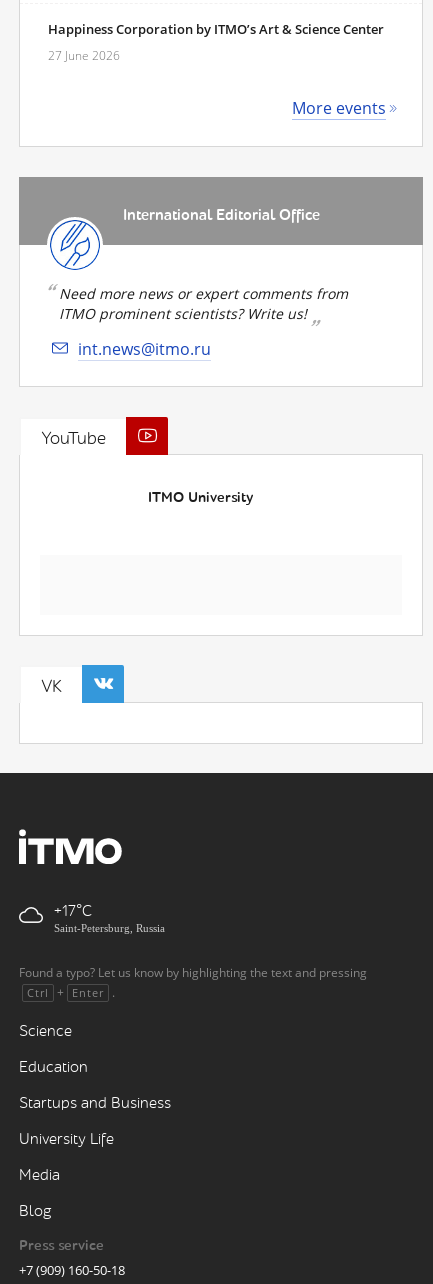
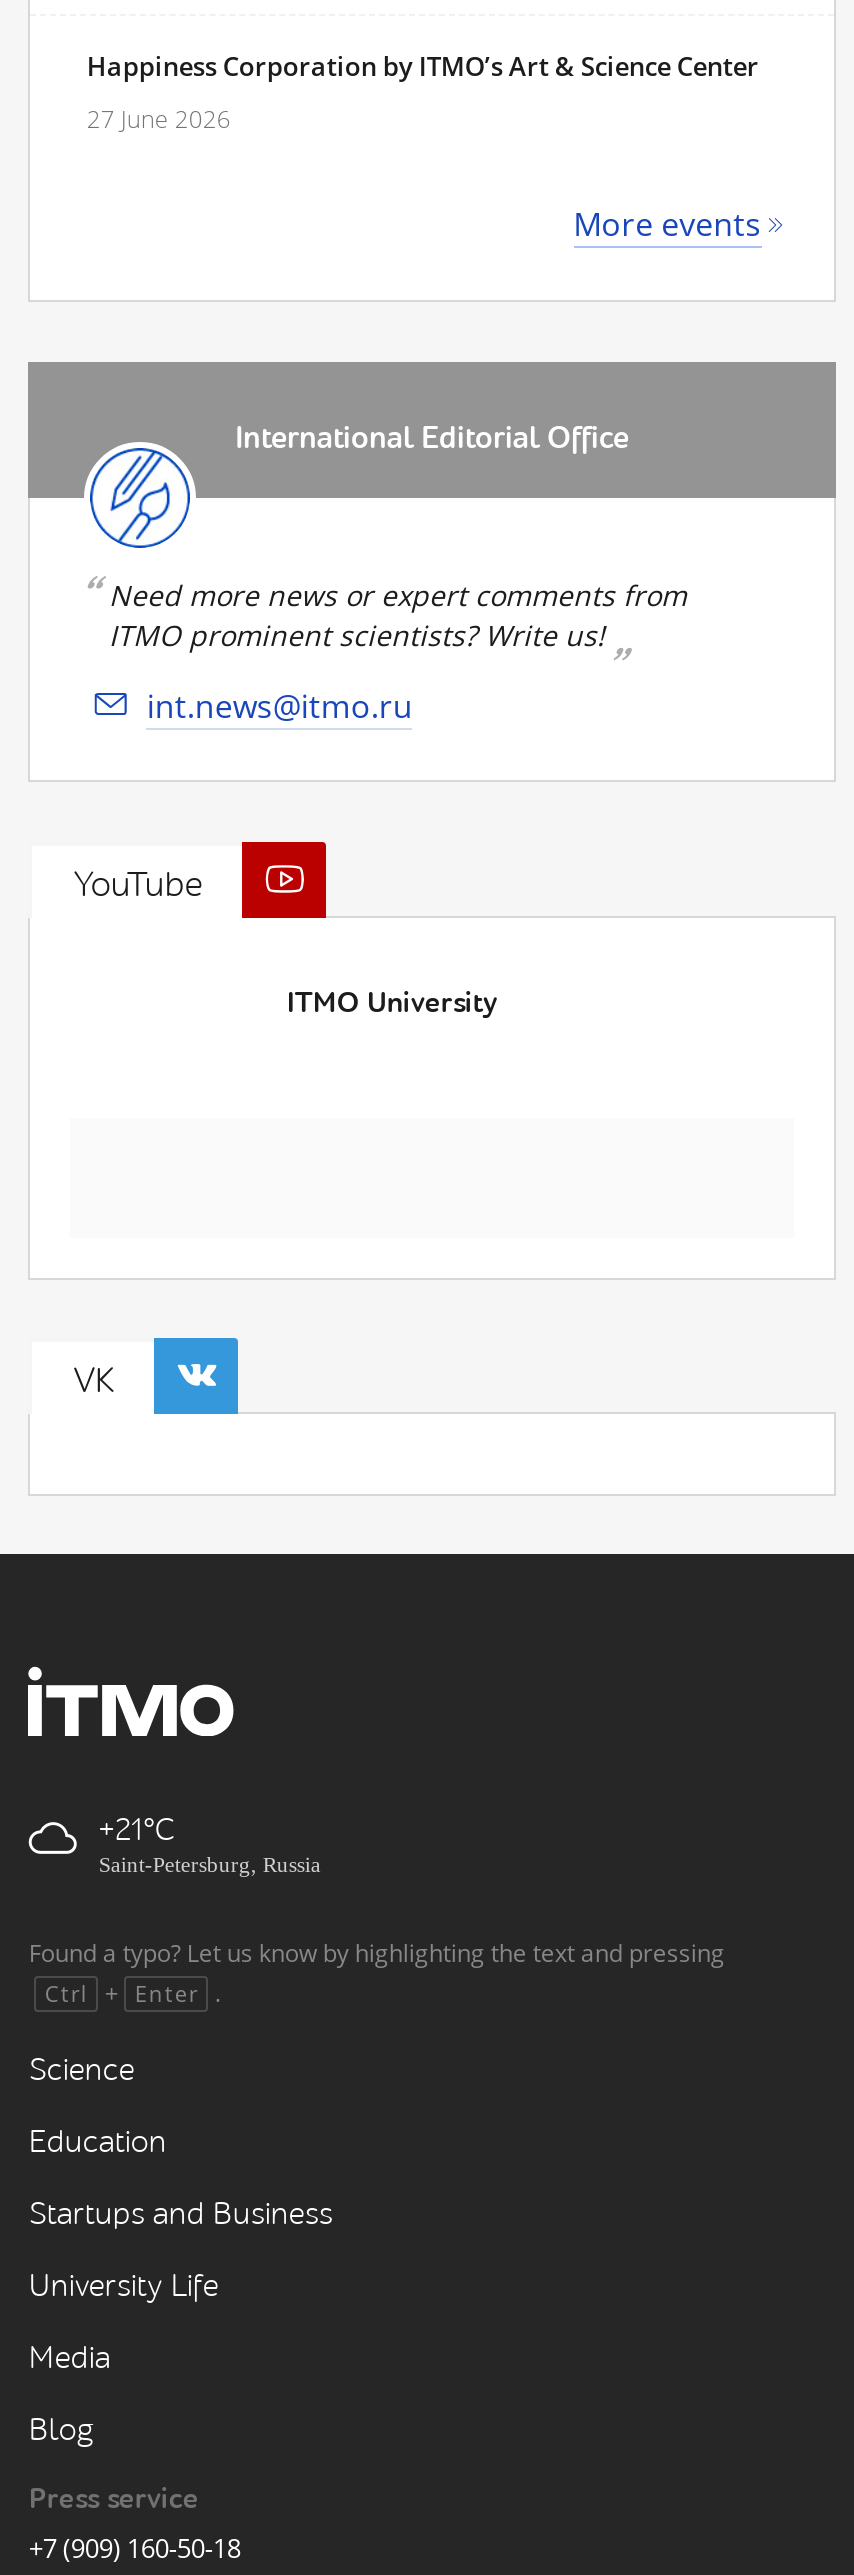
- +17
+ +21
